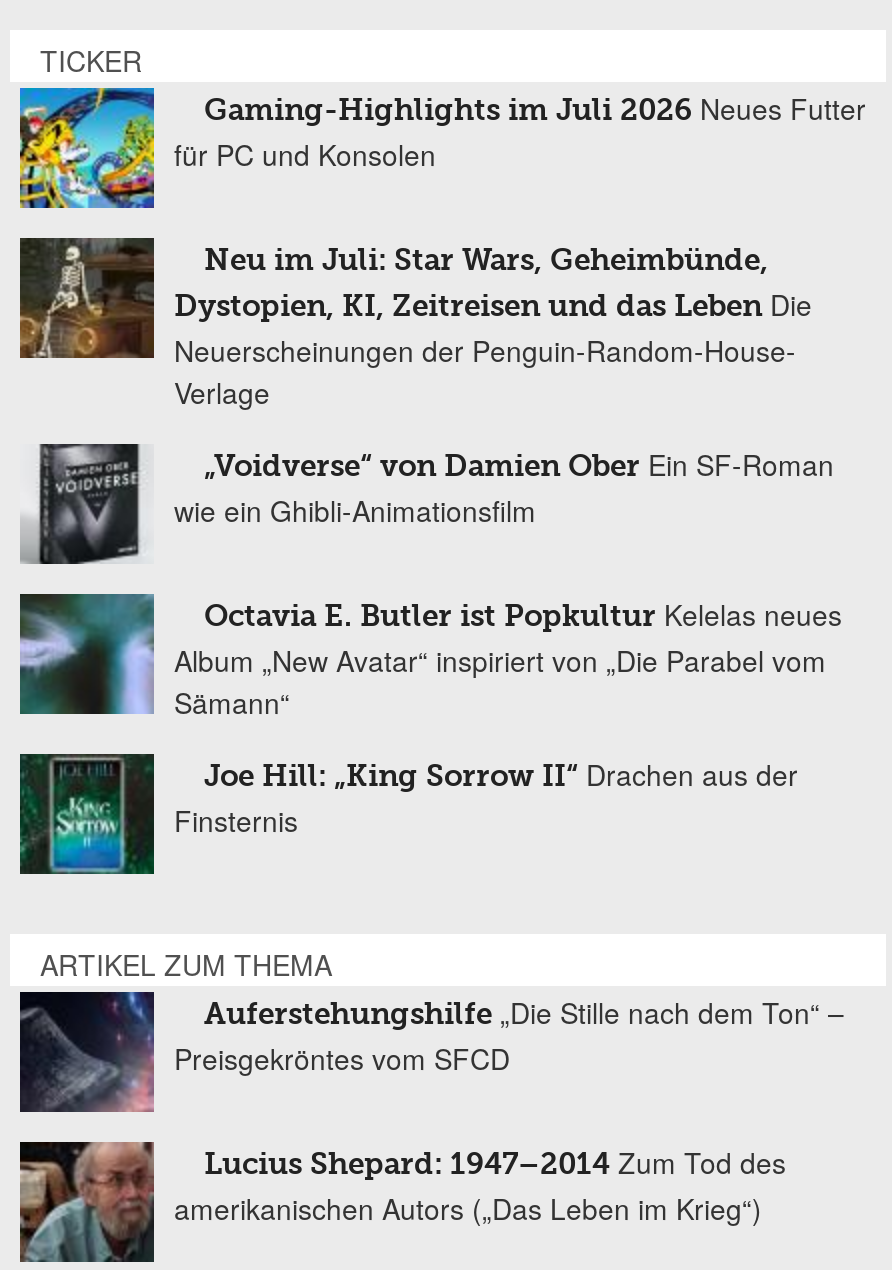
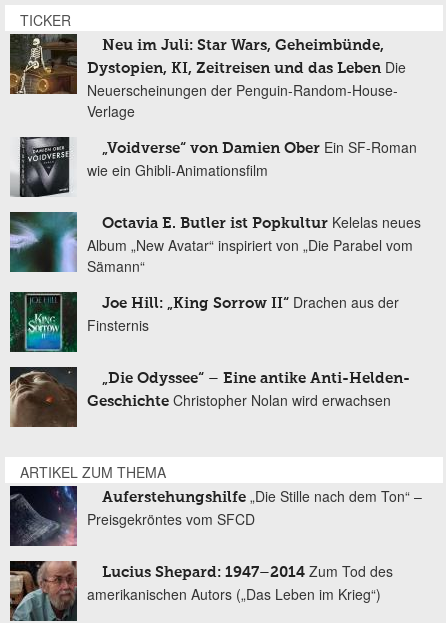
- [image]
- Gaming-Highlights im Juli 2026 Neues Futter
- für PC und Konsolen

moved up: [image] | Neu im Juli: Star Wars, Geheimbünde, | Dystopien, KI, Zeitreisen und das Leben Die | ... | Joe Hill: „King Sorrow II“ Drachen aus der | Finsternis

+ [image]
+ „Die Odyssee“ – Eine antike Anti-Helden-
+ Geschichte Christopher Nolan wird erwachsen
